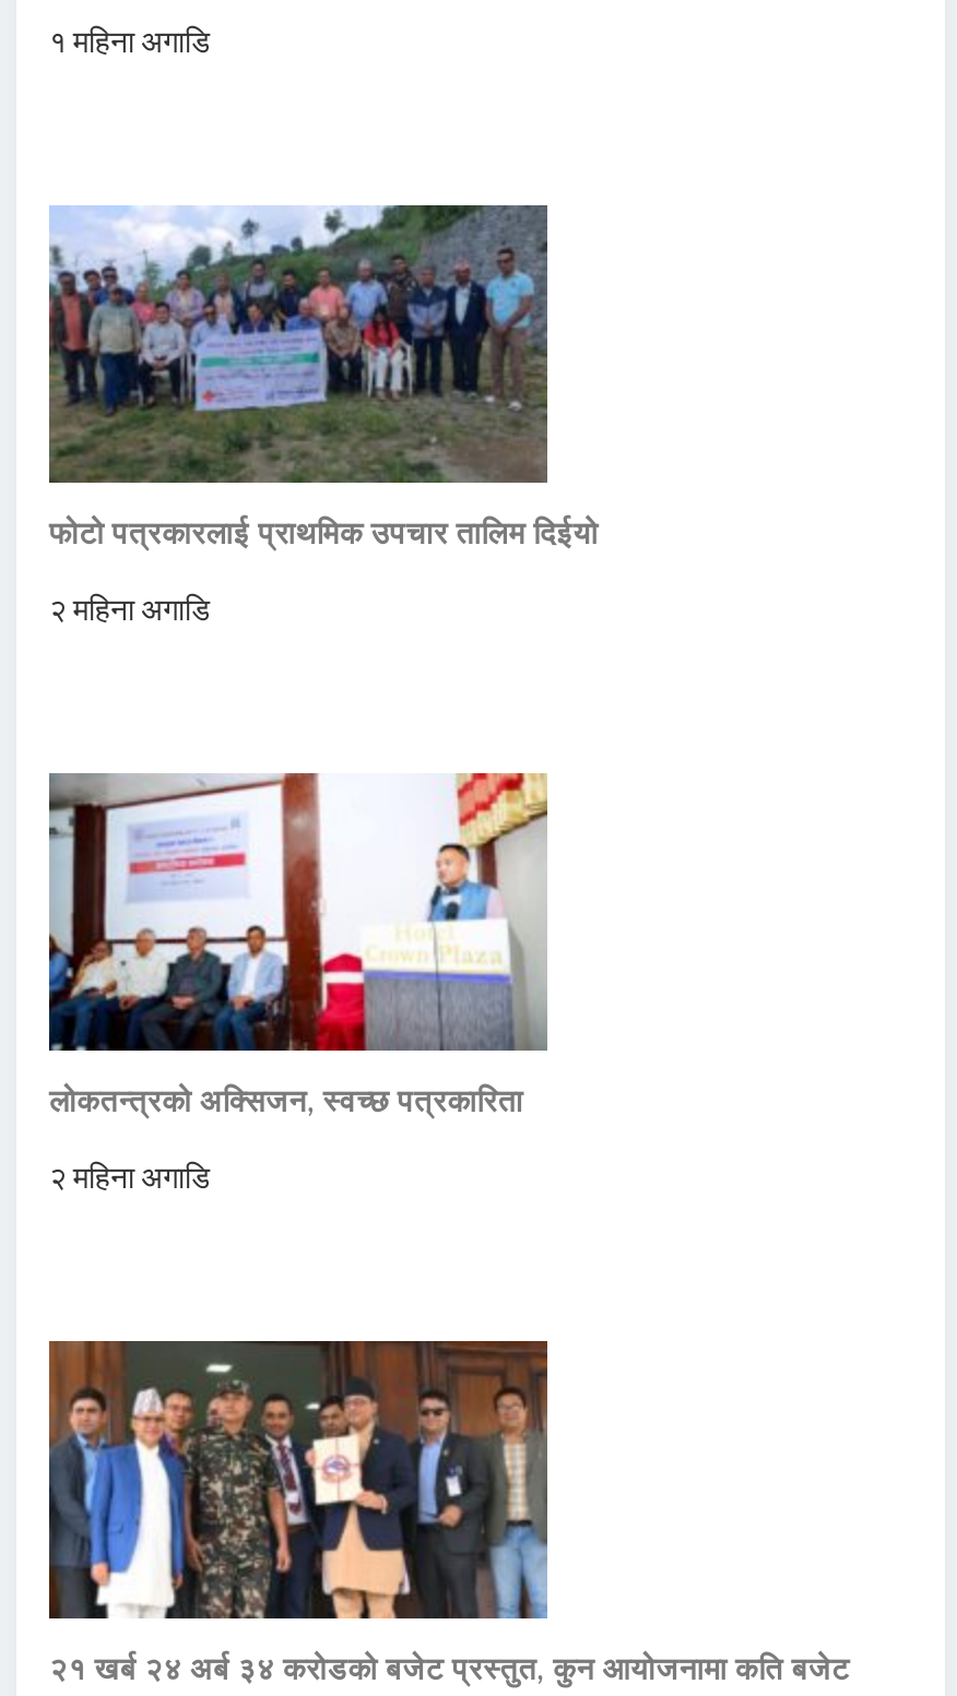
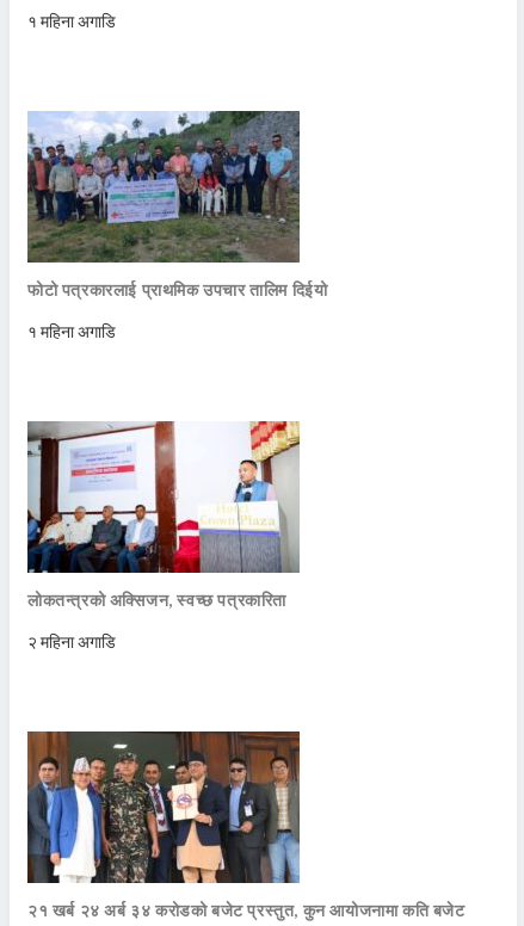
- २ महिना अगाडि
+ १ महिना अगाडि
